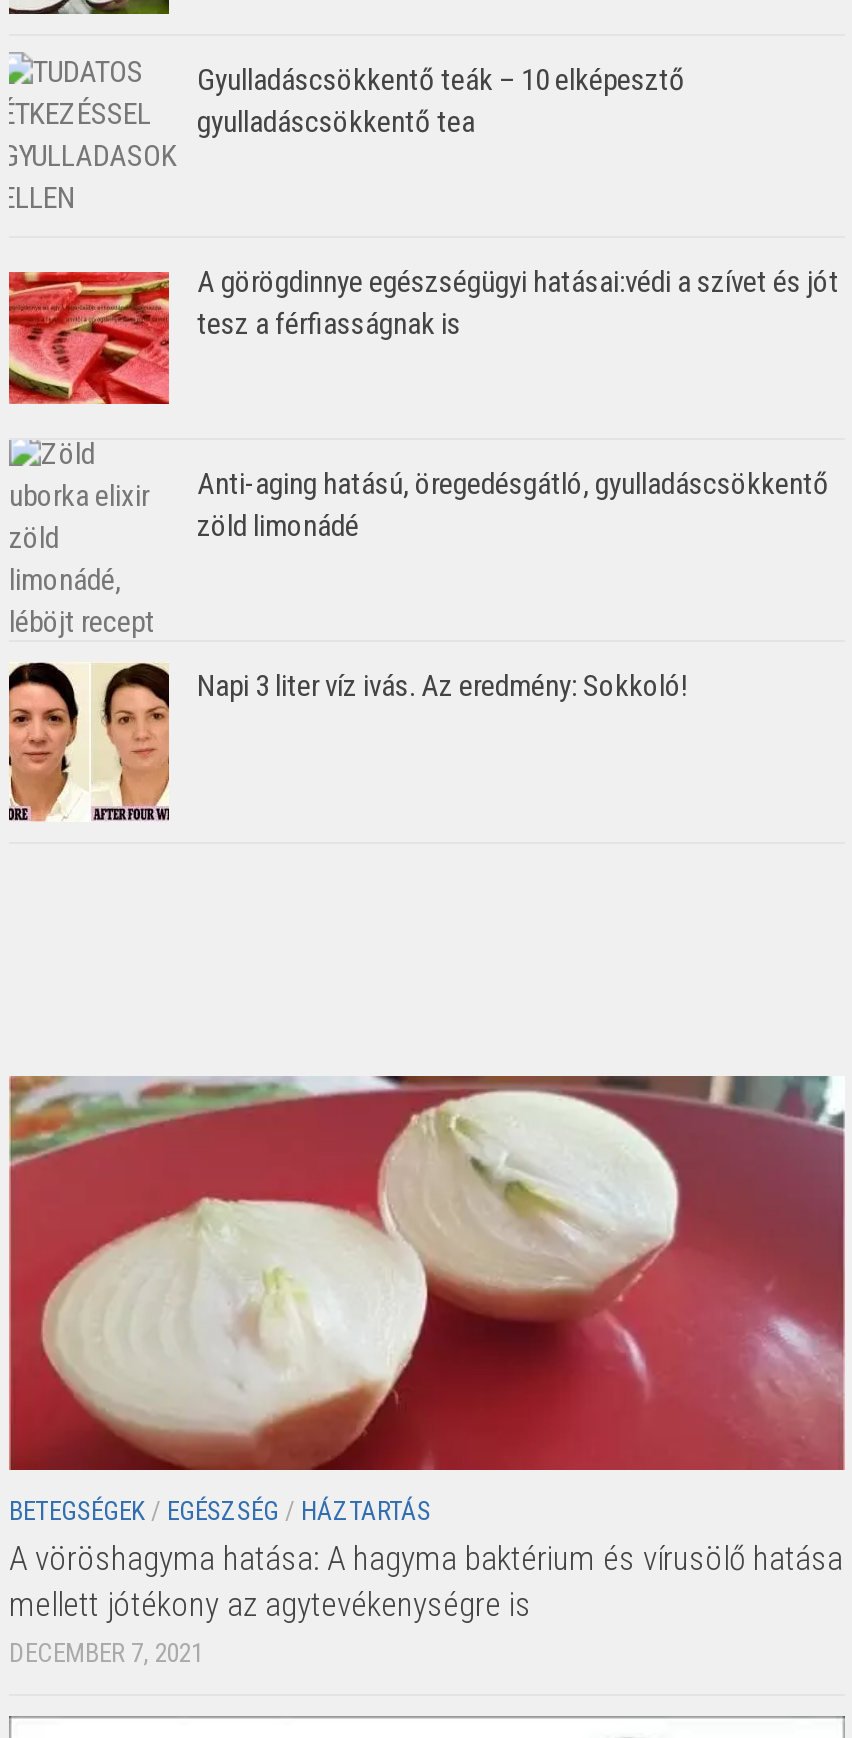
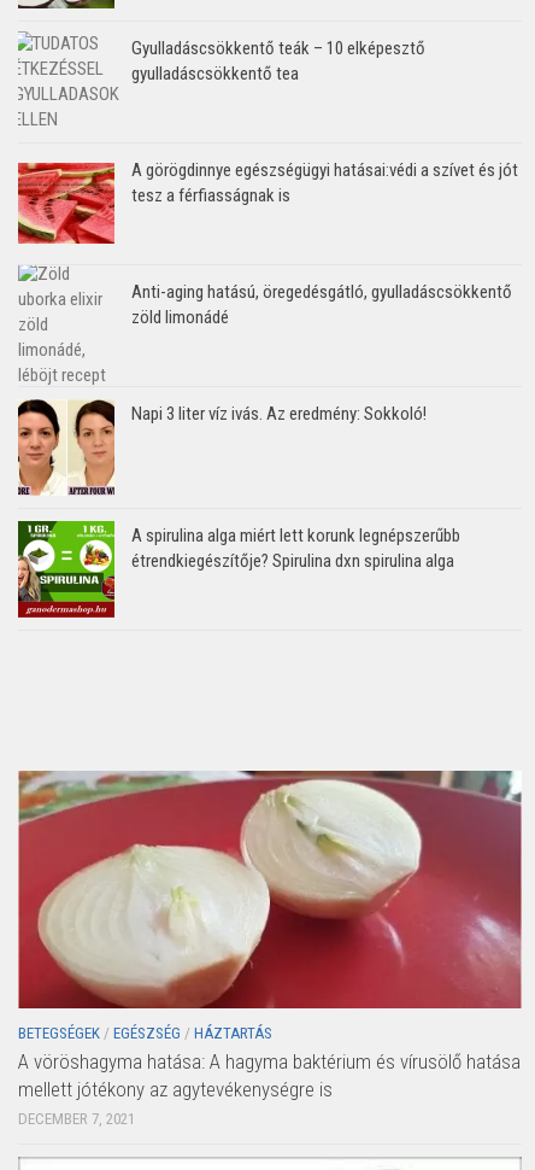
+ [image]
+ A spirulina alga miért lett korunk legnépszerűbb
+ étrendkiegészítője? Spirulina dxn spirulina alga
